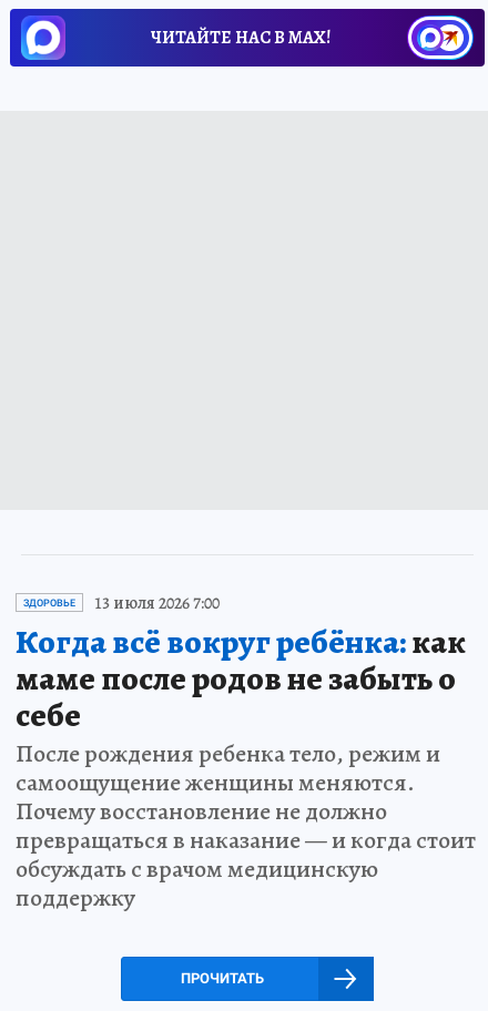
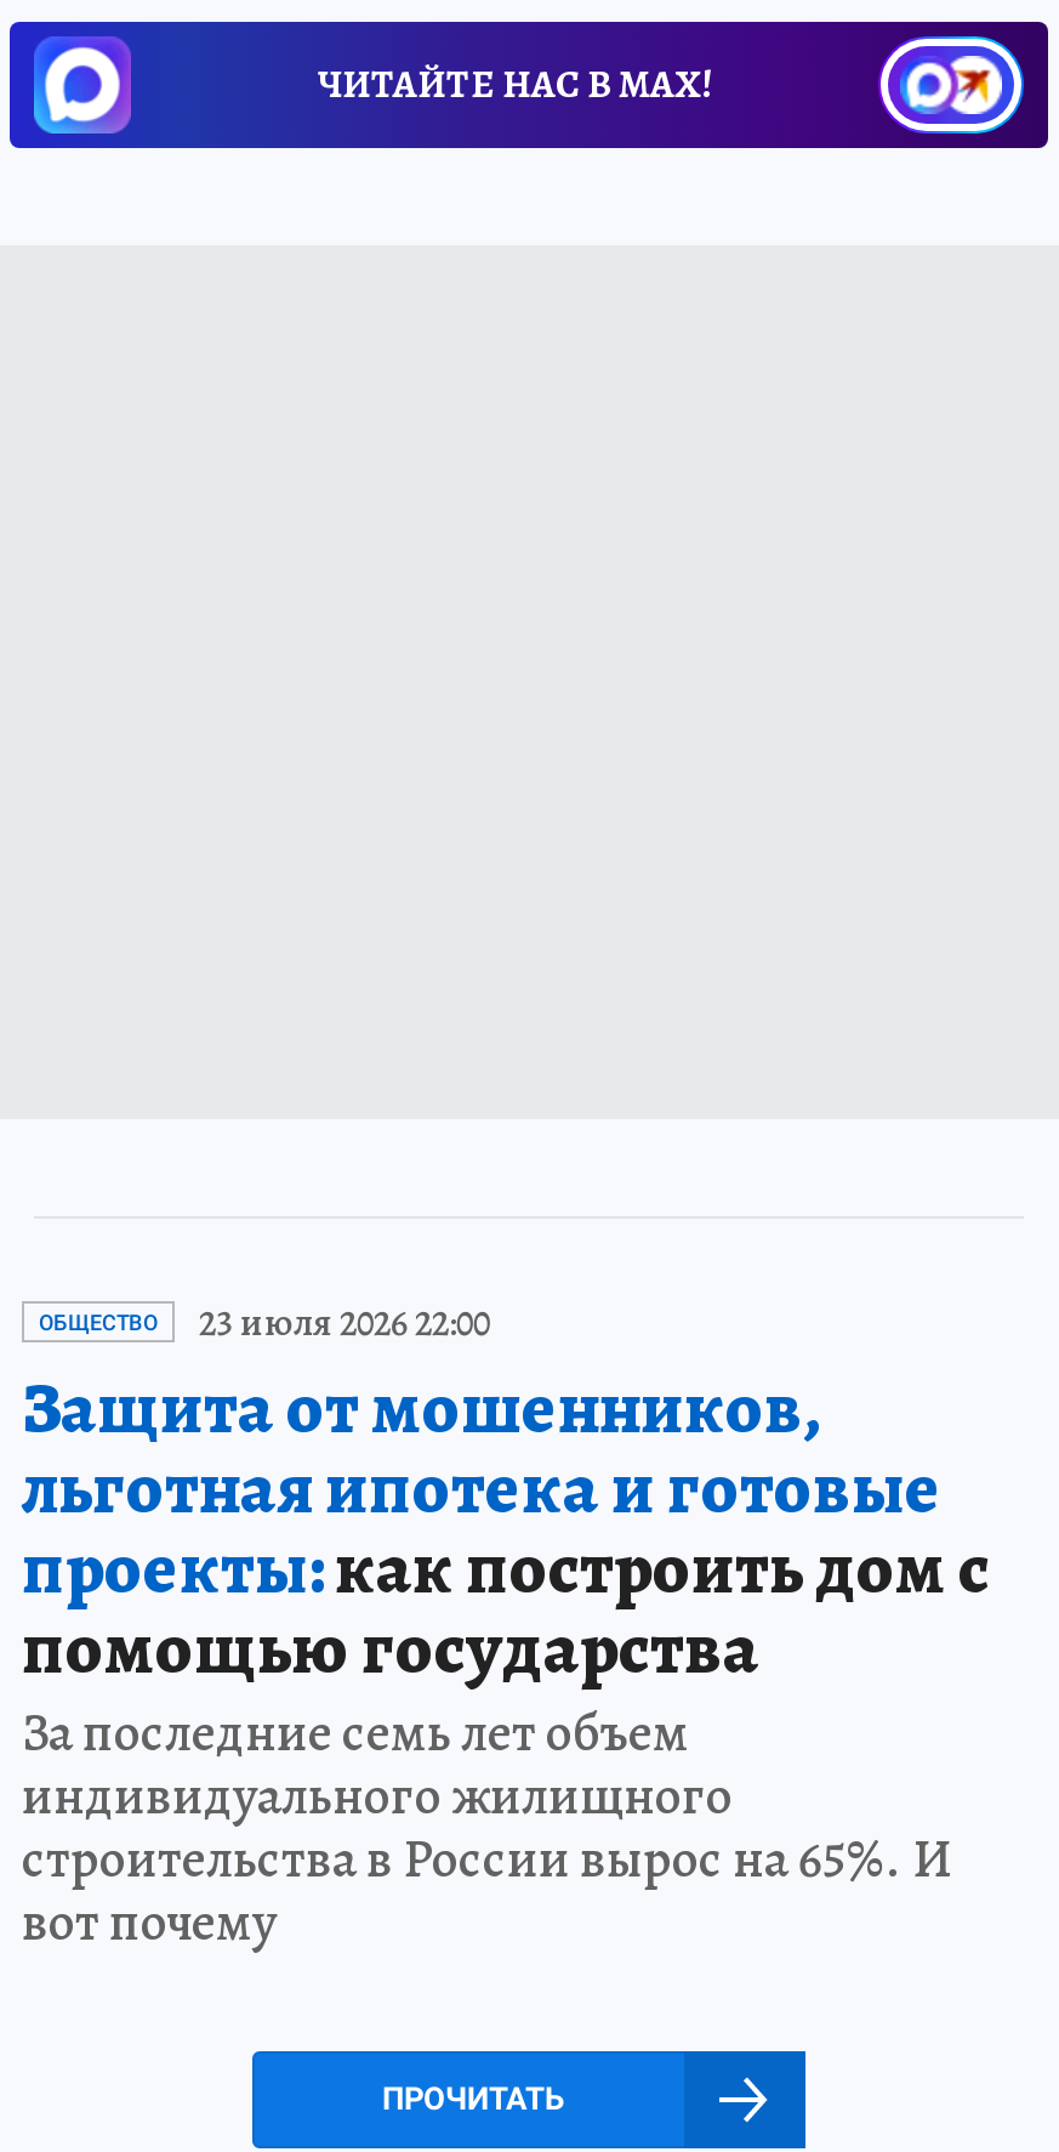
- ЗДОРОВЬЕ
- 13 июля 2026 7:00
- Когда всё вокруг ребёнка:как
- маме после родов не забыть о
- себе
- После рождения ребенка тело, режим и
- самоощущение женщины меняются.
- Почему восстановление не должно
- превращаться в наказание — и когда стоит
- обсуждать с врачом медицинскую
- поддержку
+ ОБЩЕСТВО
+ 23 июля 2026 22:00
+ Защита от мошенников,
+ льготная ипотека и готовые
+ проекты:как построить дом с
+ помощью государства
+ За последние семь лет объем
+ индивидуального жилищного
+ строительства в России вырос на 65%. И
+ вот почему
